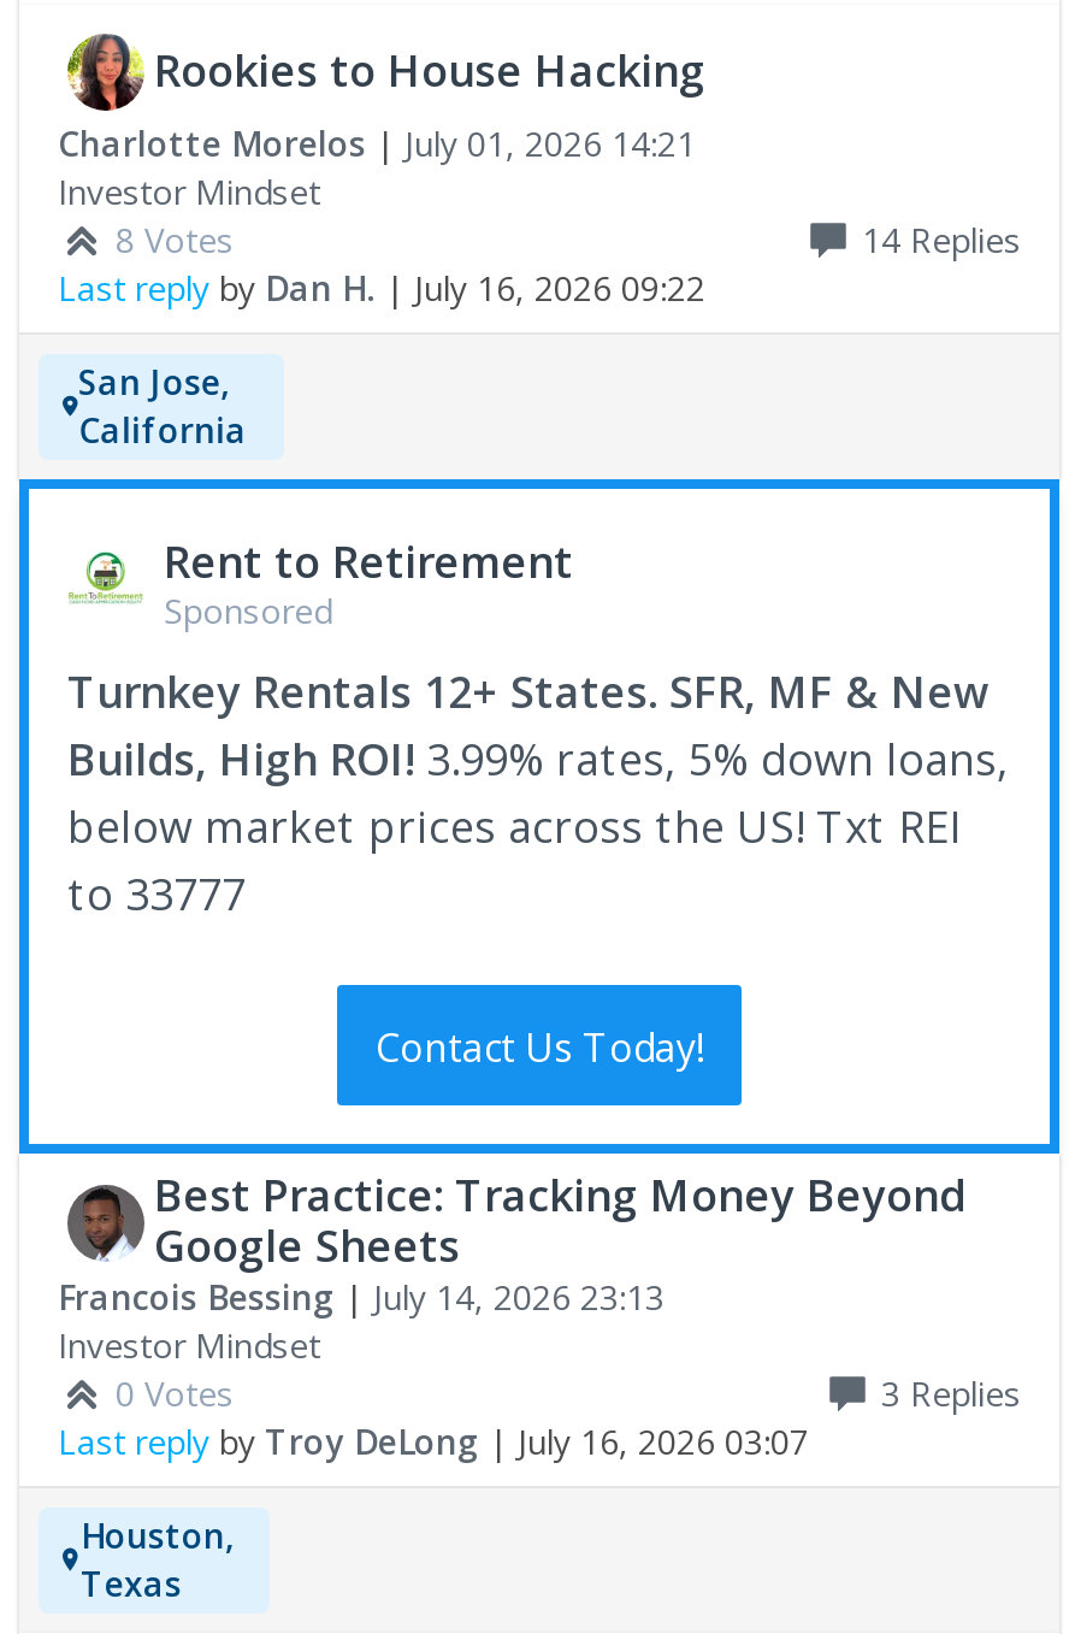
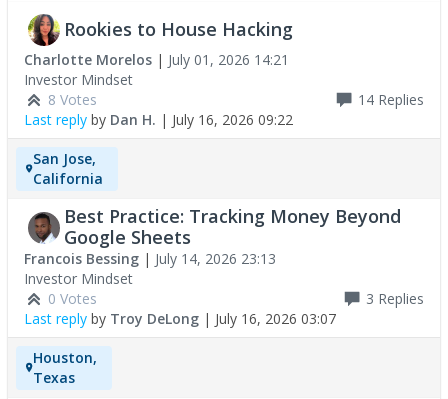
- [image]
- Rent to Retirement
- Sponsored
- Turnkey Rentals 12+ States. SFR, MF & New
- Builds, High ROI! 3.99% rates, 5% down loans,
- below market prices across the US! Txt REI
- to 33777
- Contact Us Today!
